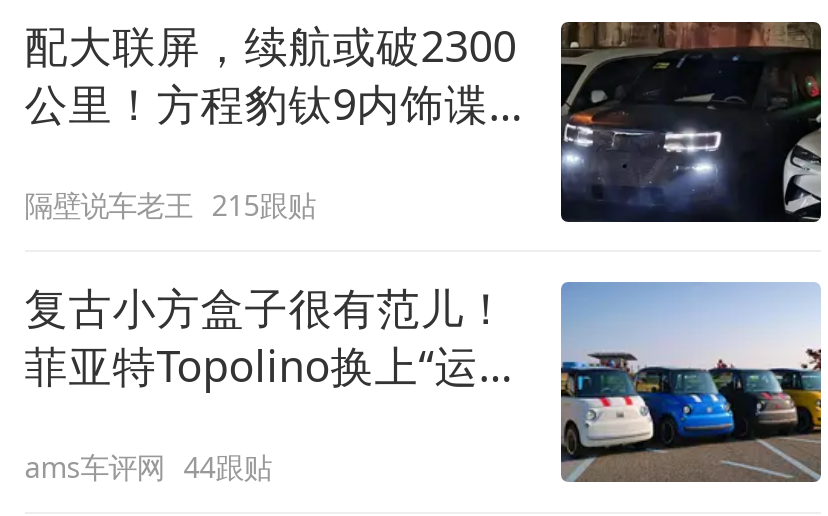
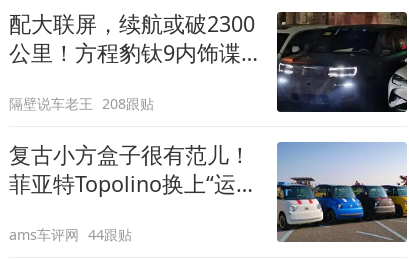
- 隔壁说车老王 215跟贴
+ 隔壁说车老王 208跟贴
